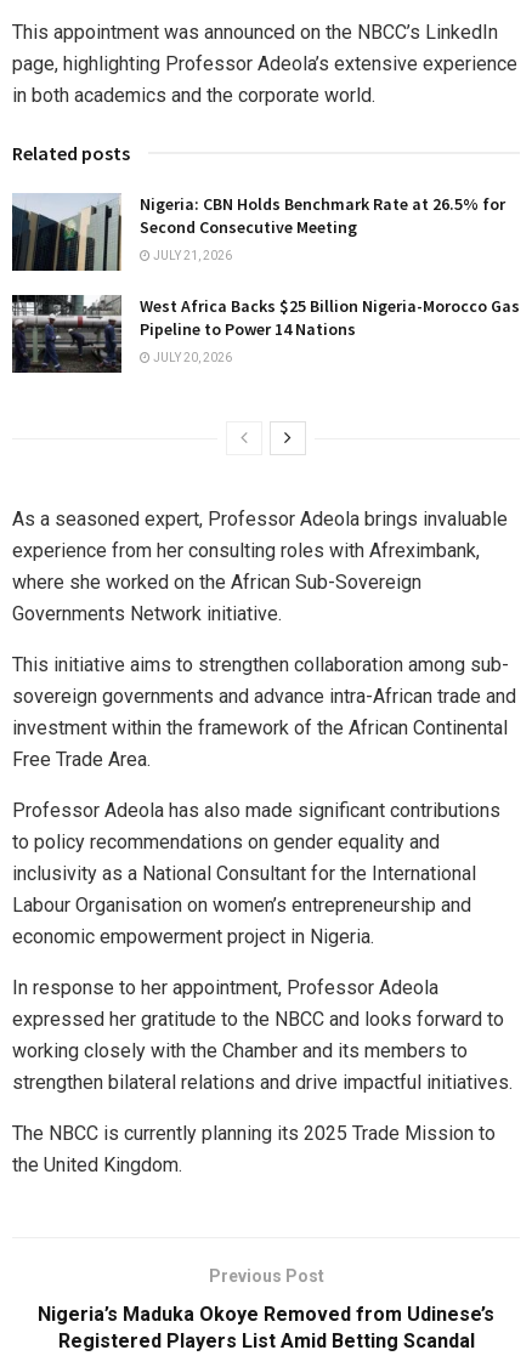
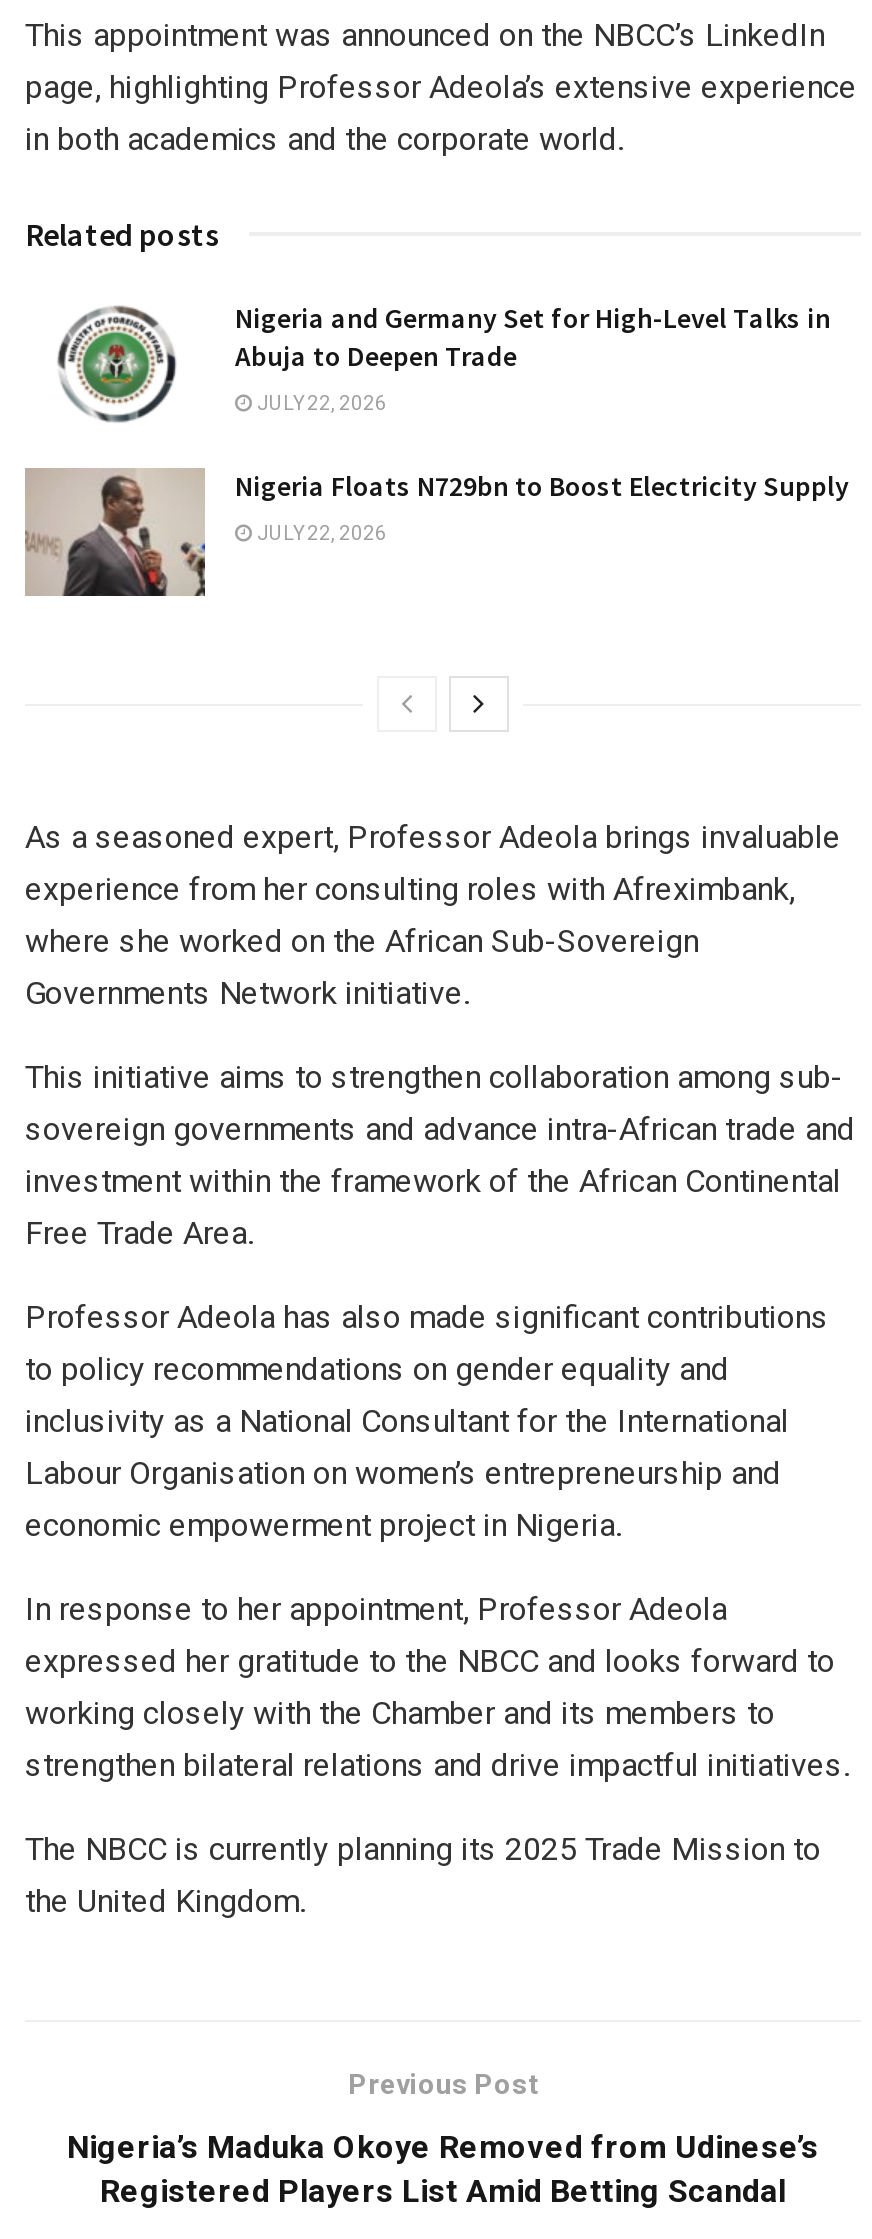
- [image]
- Nigeria: CBN Holds Benchmark Rate at 26.5% for
- Second Consecutive Meeting
+ [image]
+ Nigeria and Germany Set for High-Level Talks in
+ Abuja to Deepen Trade

- JULY 21, 2026
+ JULY 22, 2026

- [image]
- West Africa Backs $25 Billion Nigeria-Morocco Gas
- Pipeline to Power 14 Nations
+ [image]
+ Nigeria Floats N729bn to Boost Electricity Supply

- JULY 20, 2026
+ JULY 22, 2026
